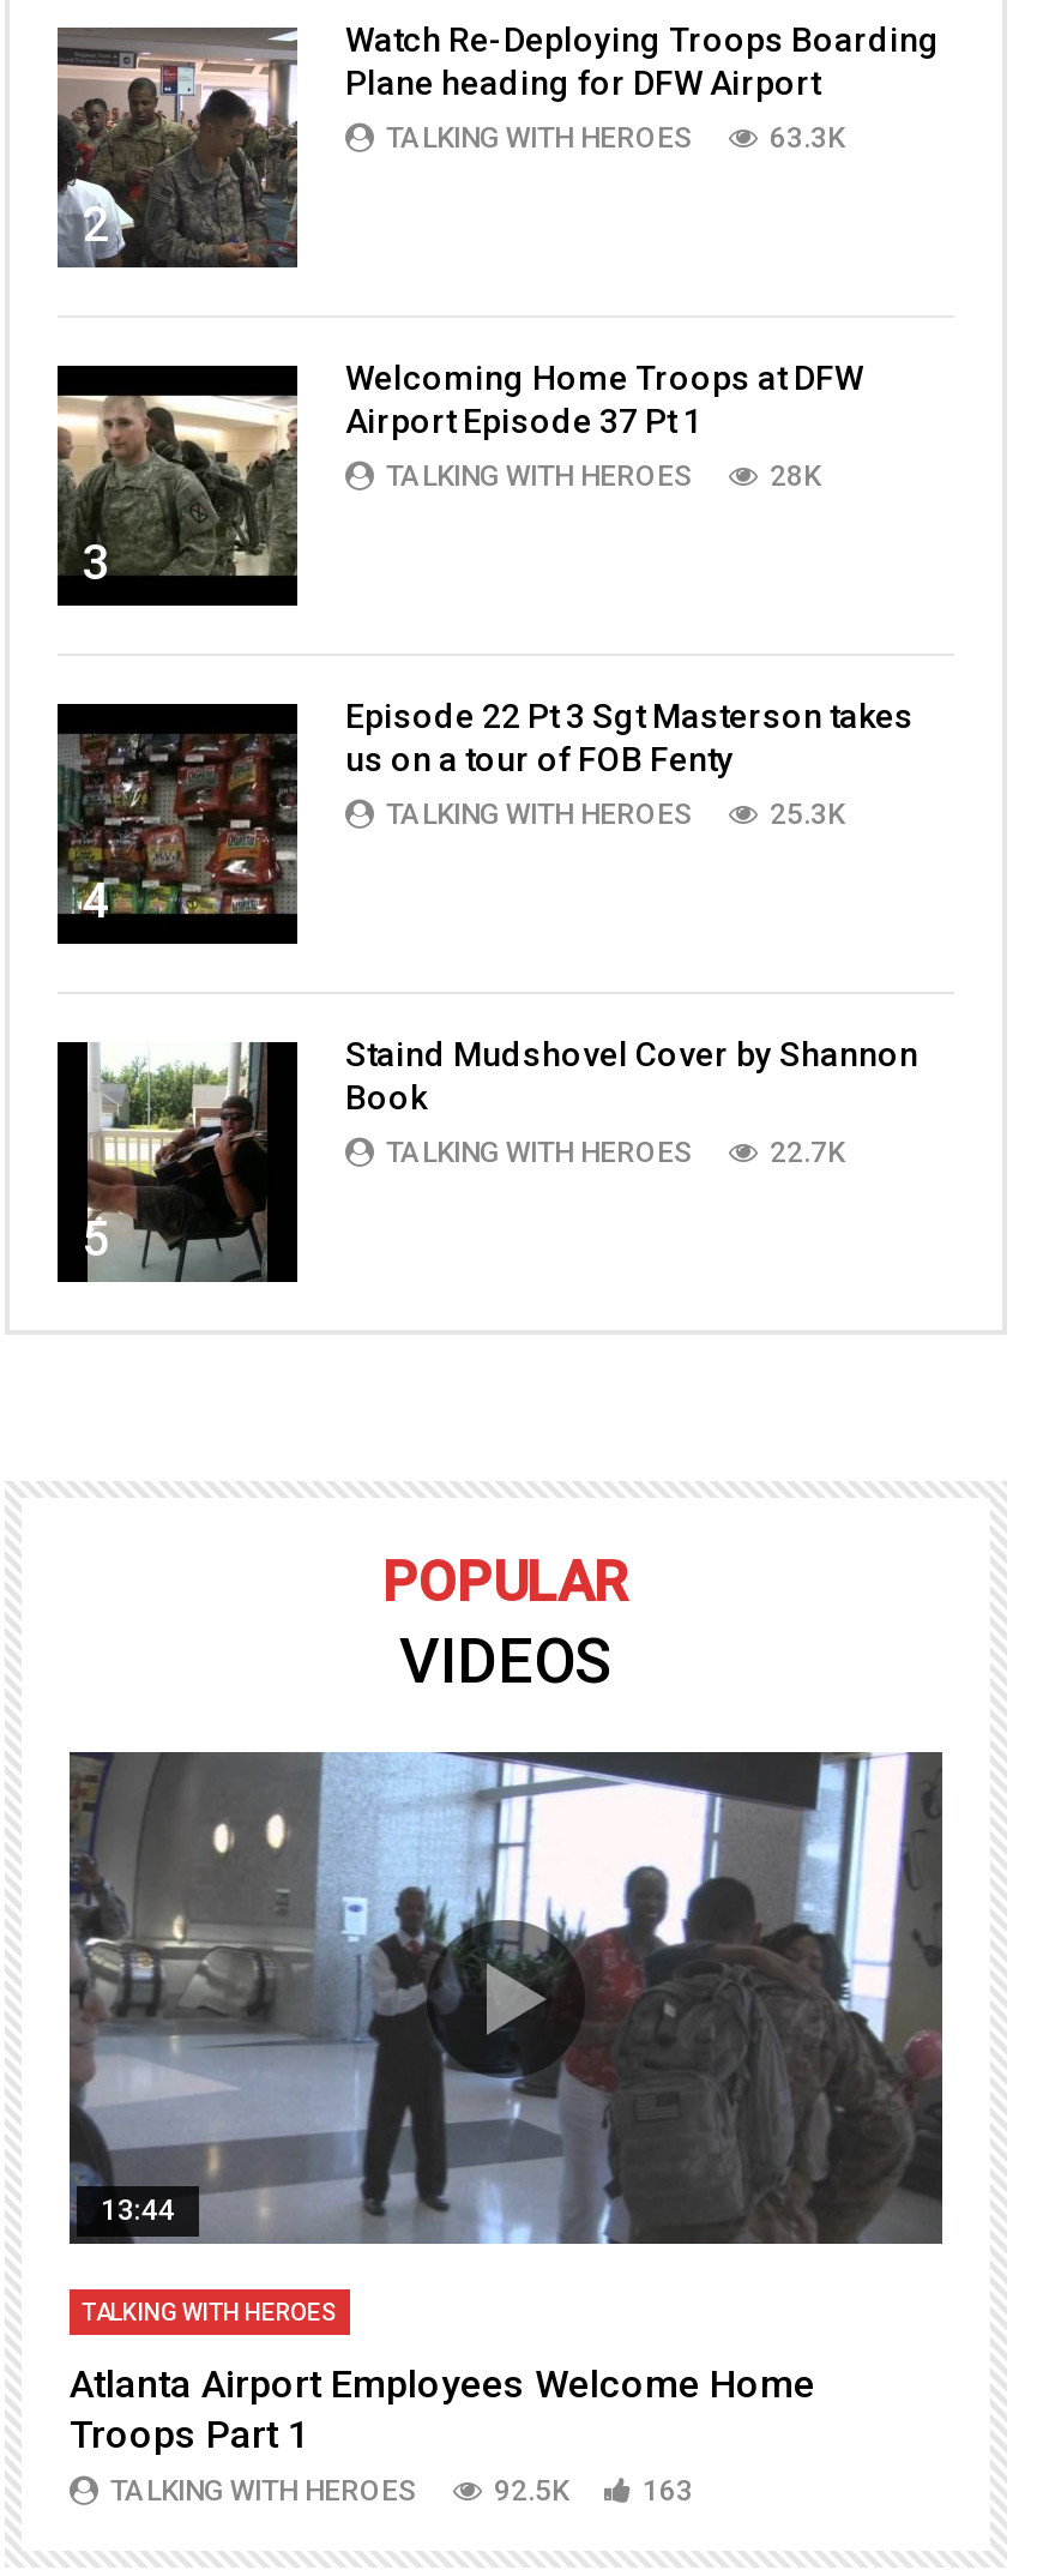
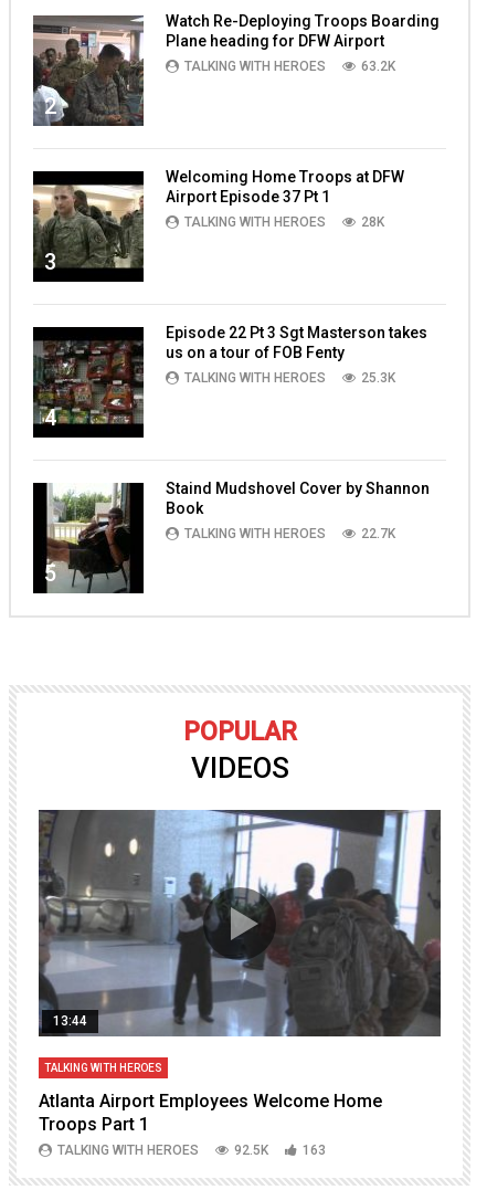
- 63.3K
+ 63.2K
